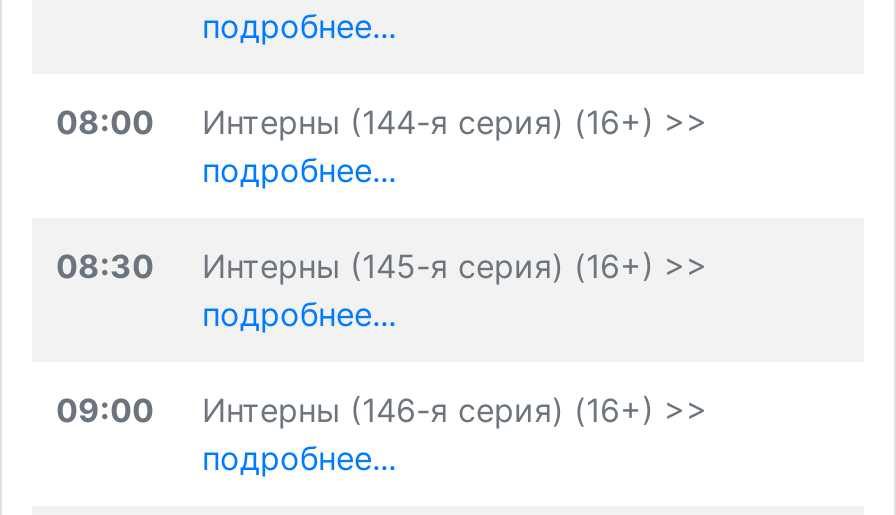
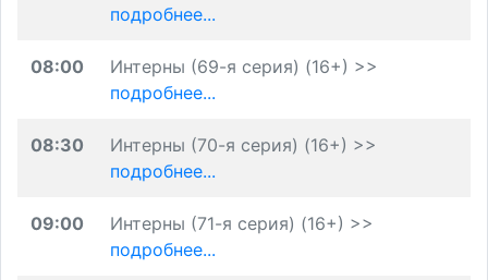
- Интерны (144-я серия) (16+) >>
+ Интерны (69-я серия) (16+) >>

- Интерны (145-я серия) (16+) >>
+ Интерны (70-я серия) (16+) >>

- Интерны (146-я серия) (16+) >>
+ Интерны (71-я серия) (16+) >>
